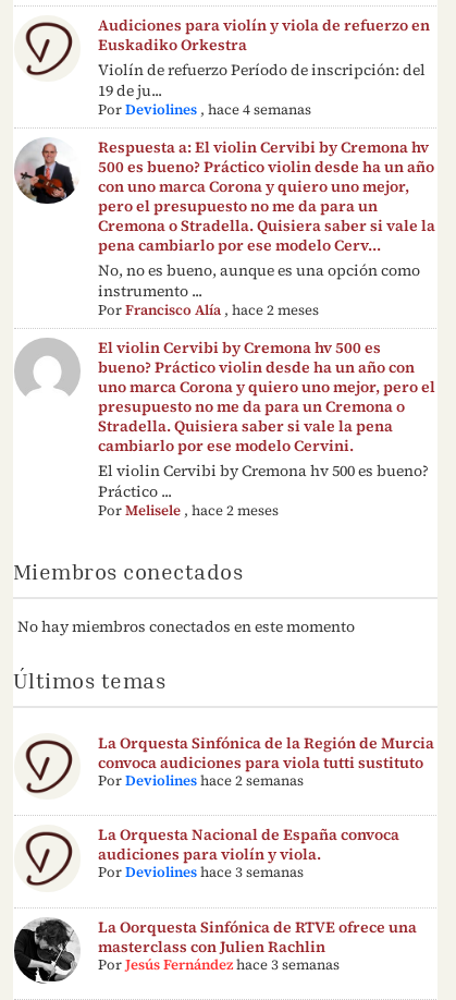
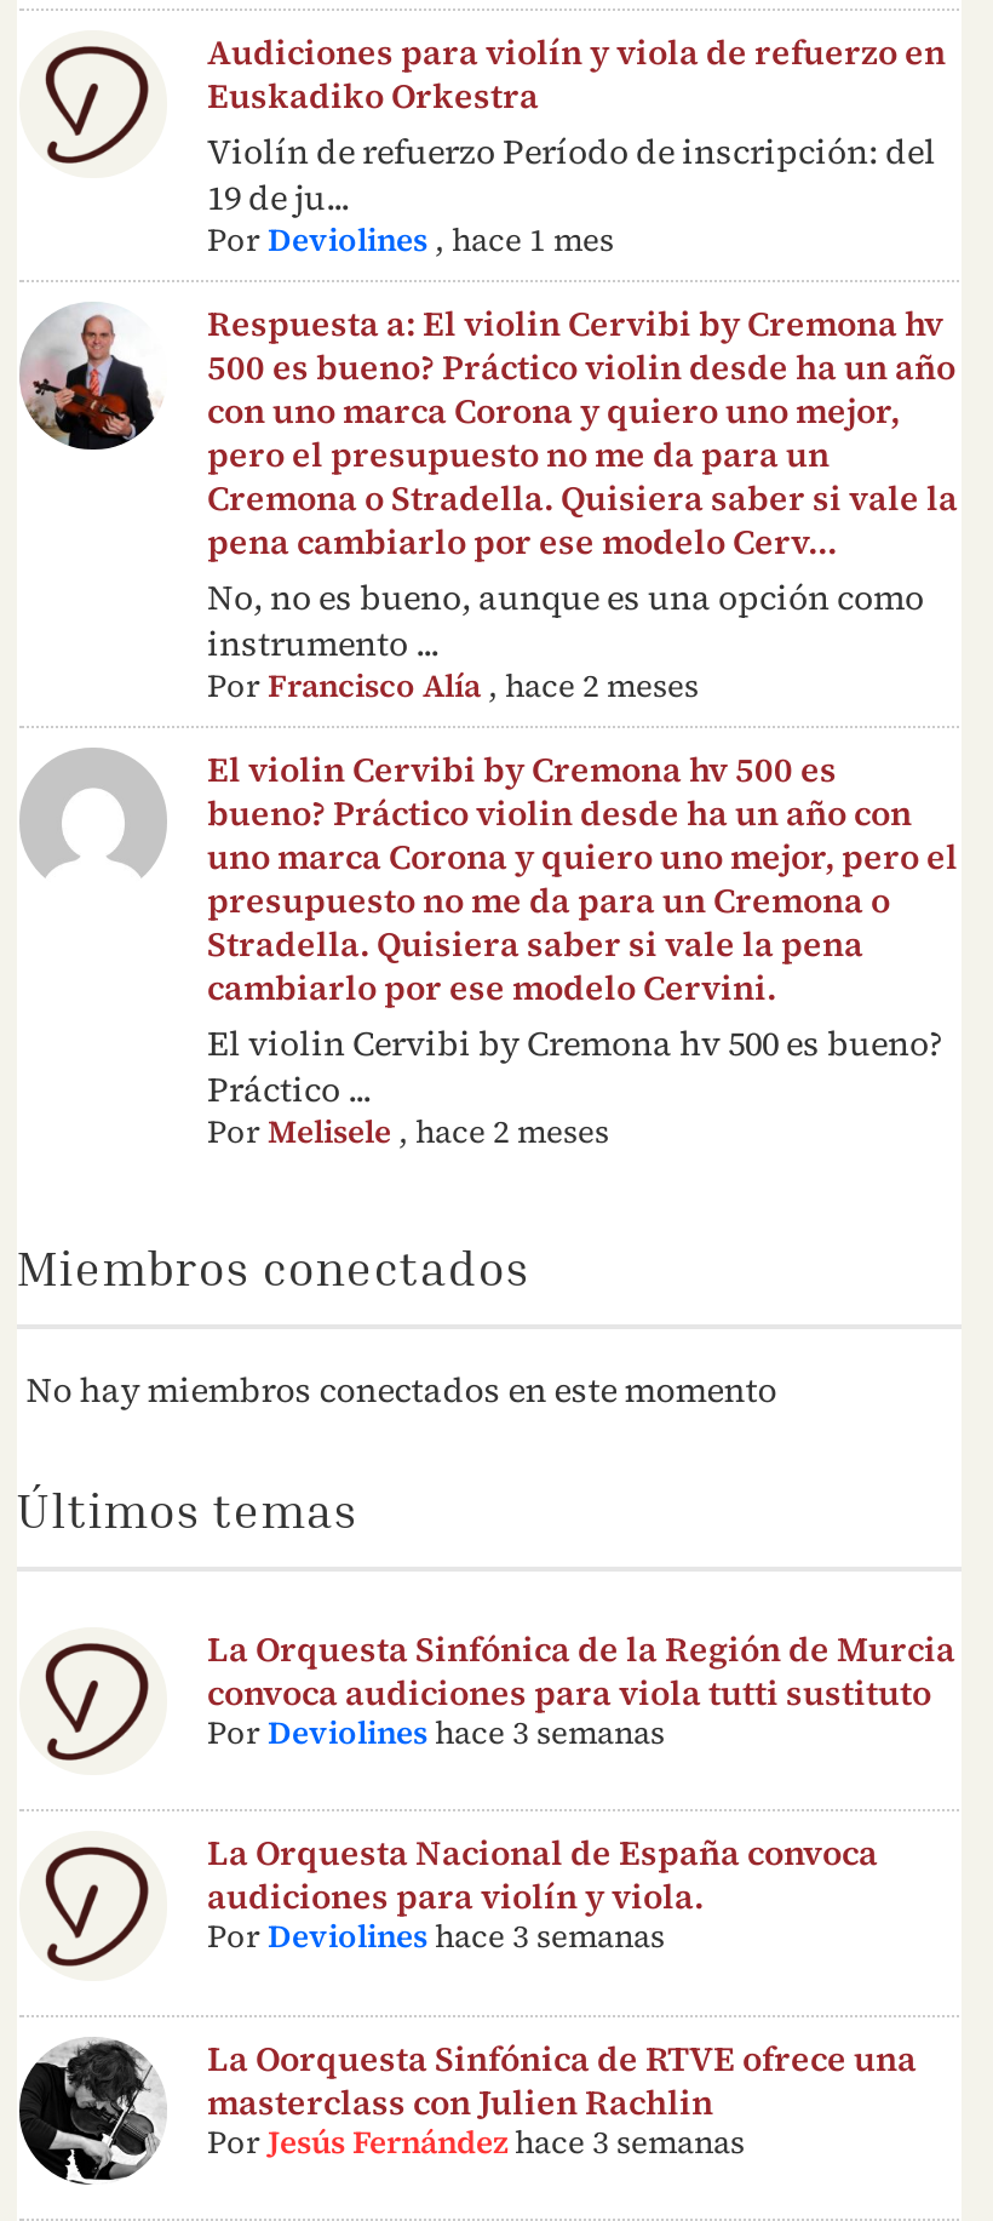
- Por Deviolines, hace 4 semanas
+ Por Deviolines, hace 1 mes

- Por Deviolines hace 2 semanas
+ Por Deviolines hace 3 semanas
